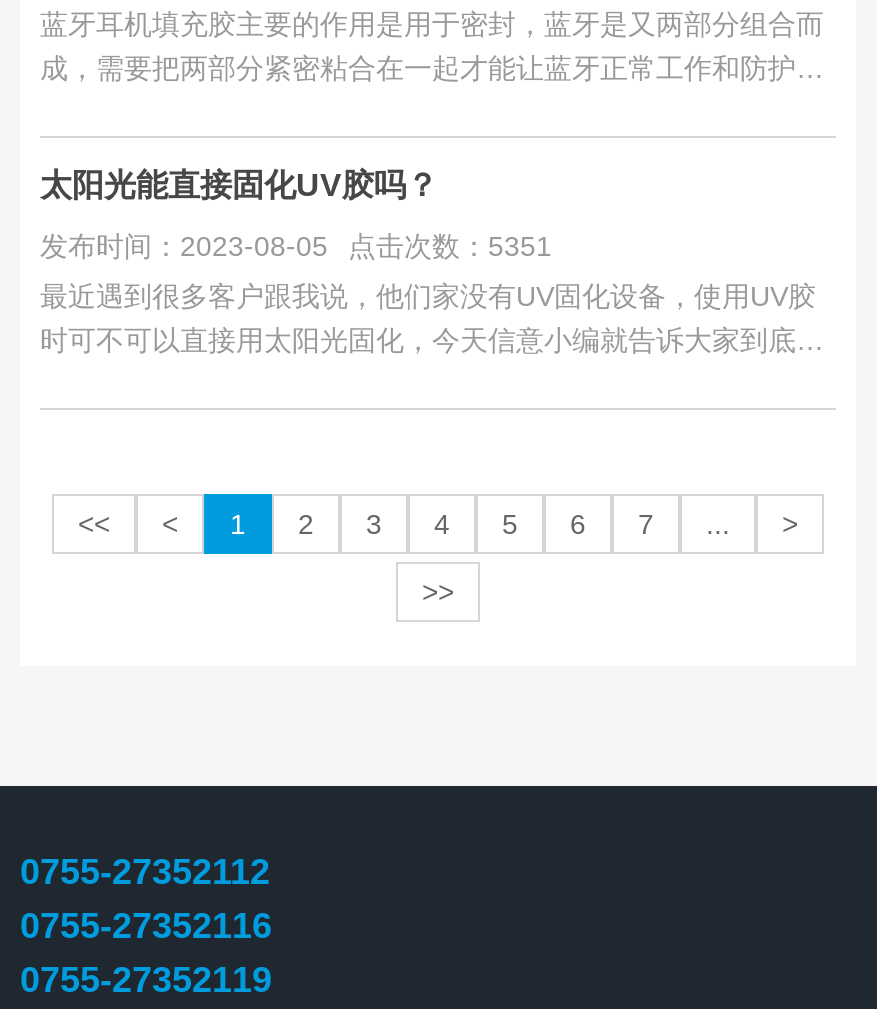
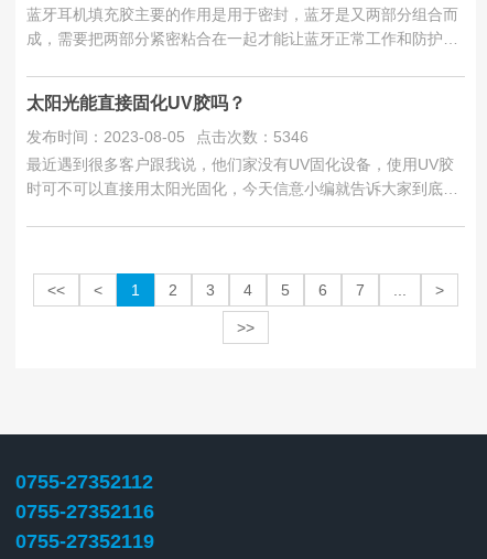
- 发布时间：2023-08-05 点击次数：5351
+ 发布时间：2023-08-05 点击次数：5346
